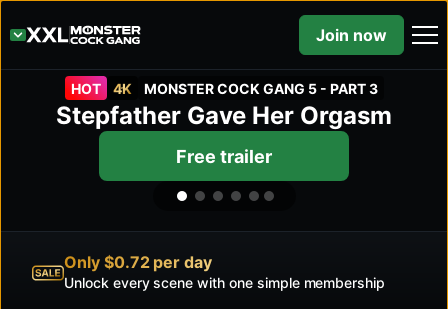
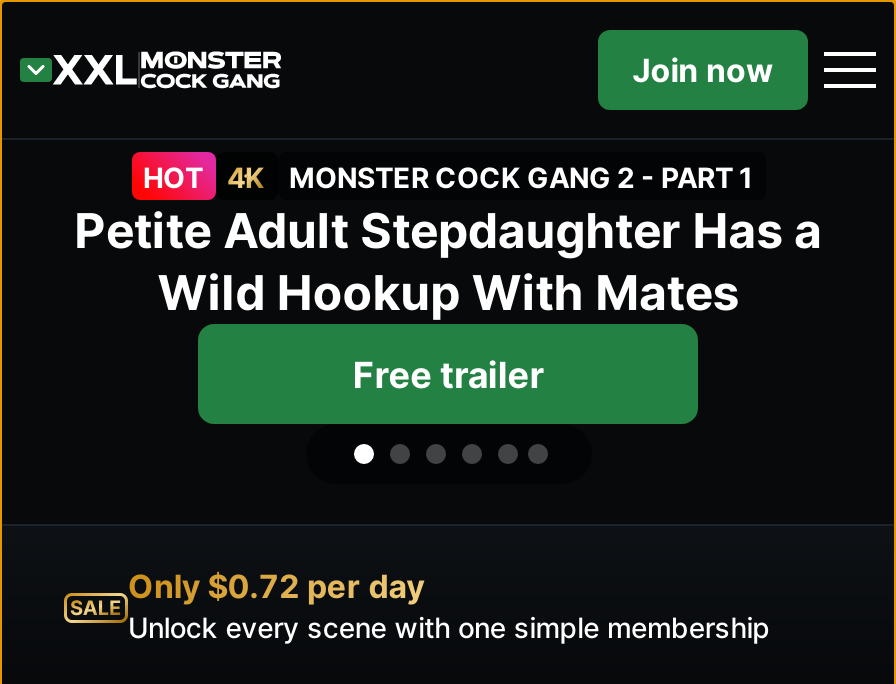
- MONSTER COCK GANG 5 - PART 3
- Stepfather Gave Her Orgasm
+ MONSTER COCK GANG 2 - PART 1
+ Petite Adult Stepdaughter Has a
+ Wild Hookup With Mates
